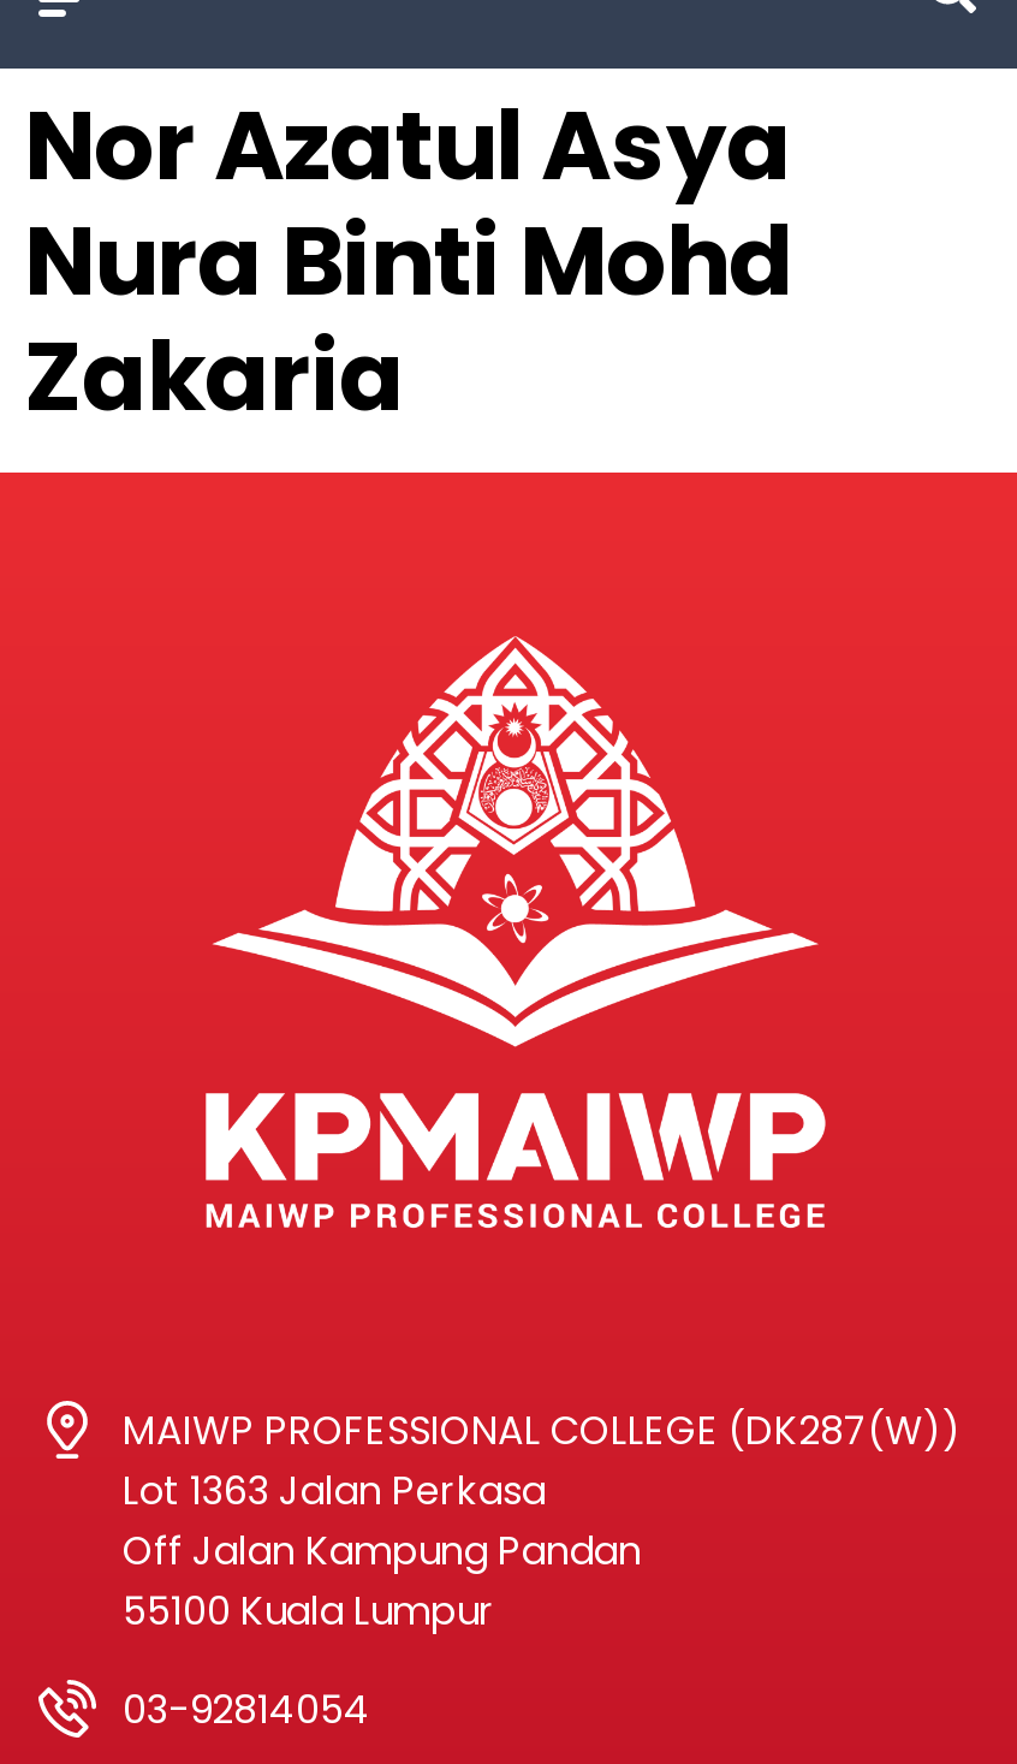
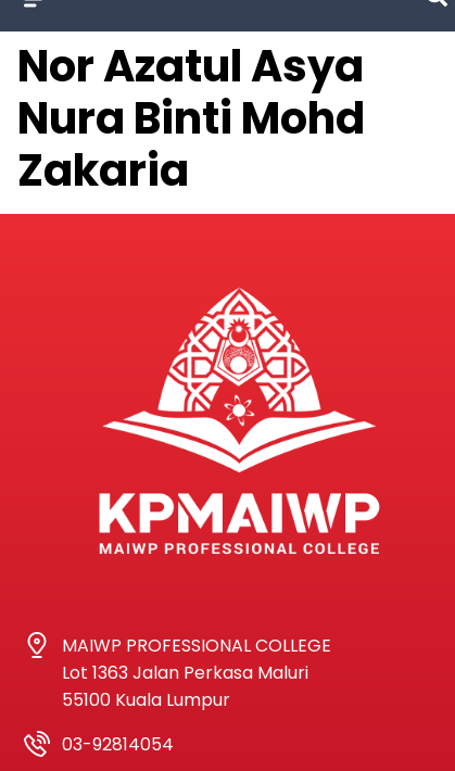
- MAIWP PROFESSIONAL COLLEGE (DK287(W))
- Lot 1363 Jalan Perkasa
- Off Jalan Kampung Pandan
+ MAIWP PROFESSIONAL COLLEGE
+ Lot 1363 Jalan Perkasa Maluri
